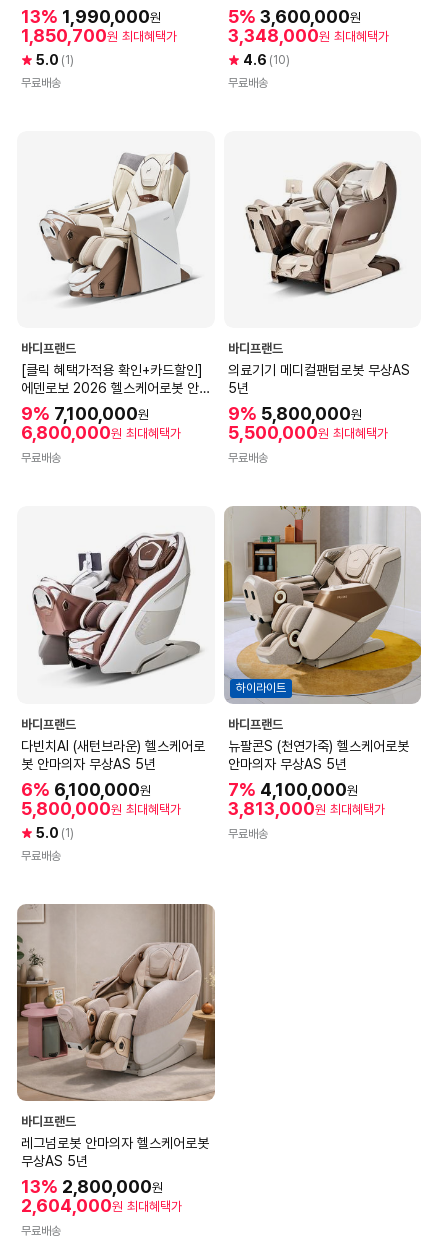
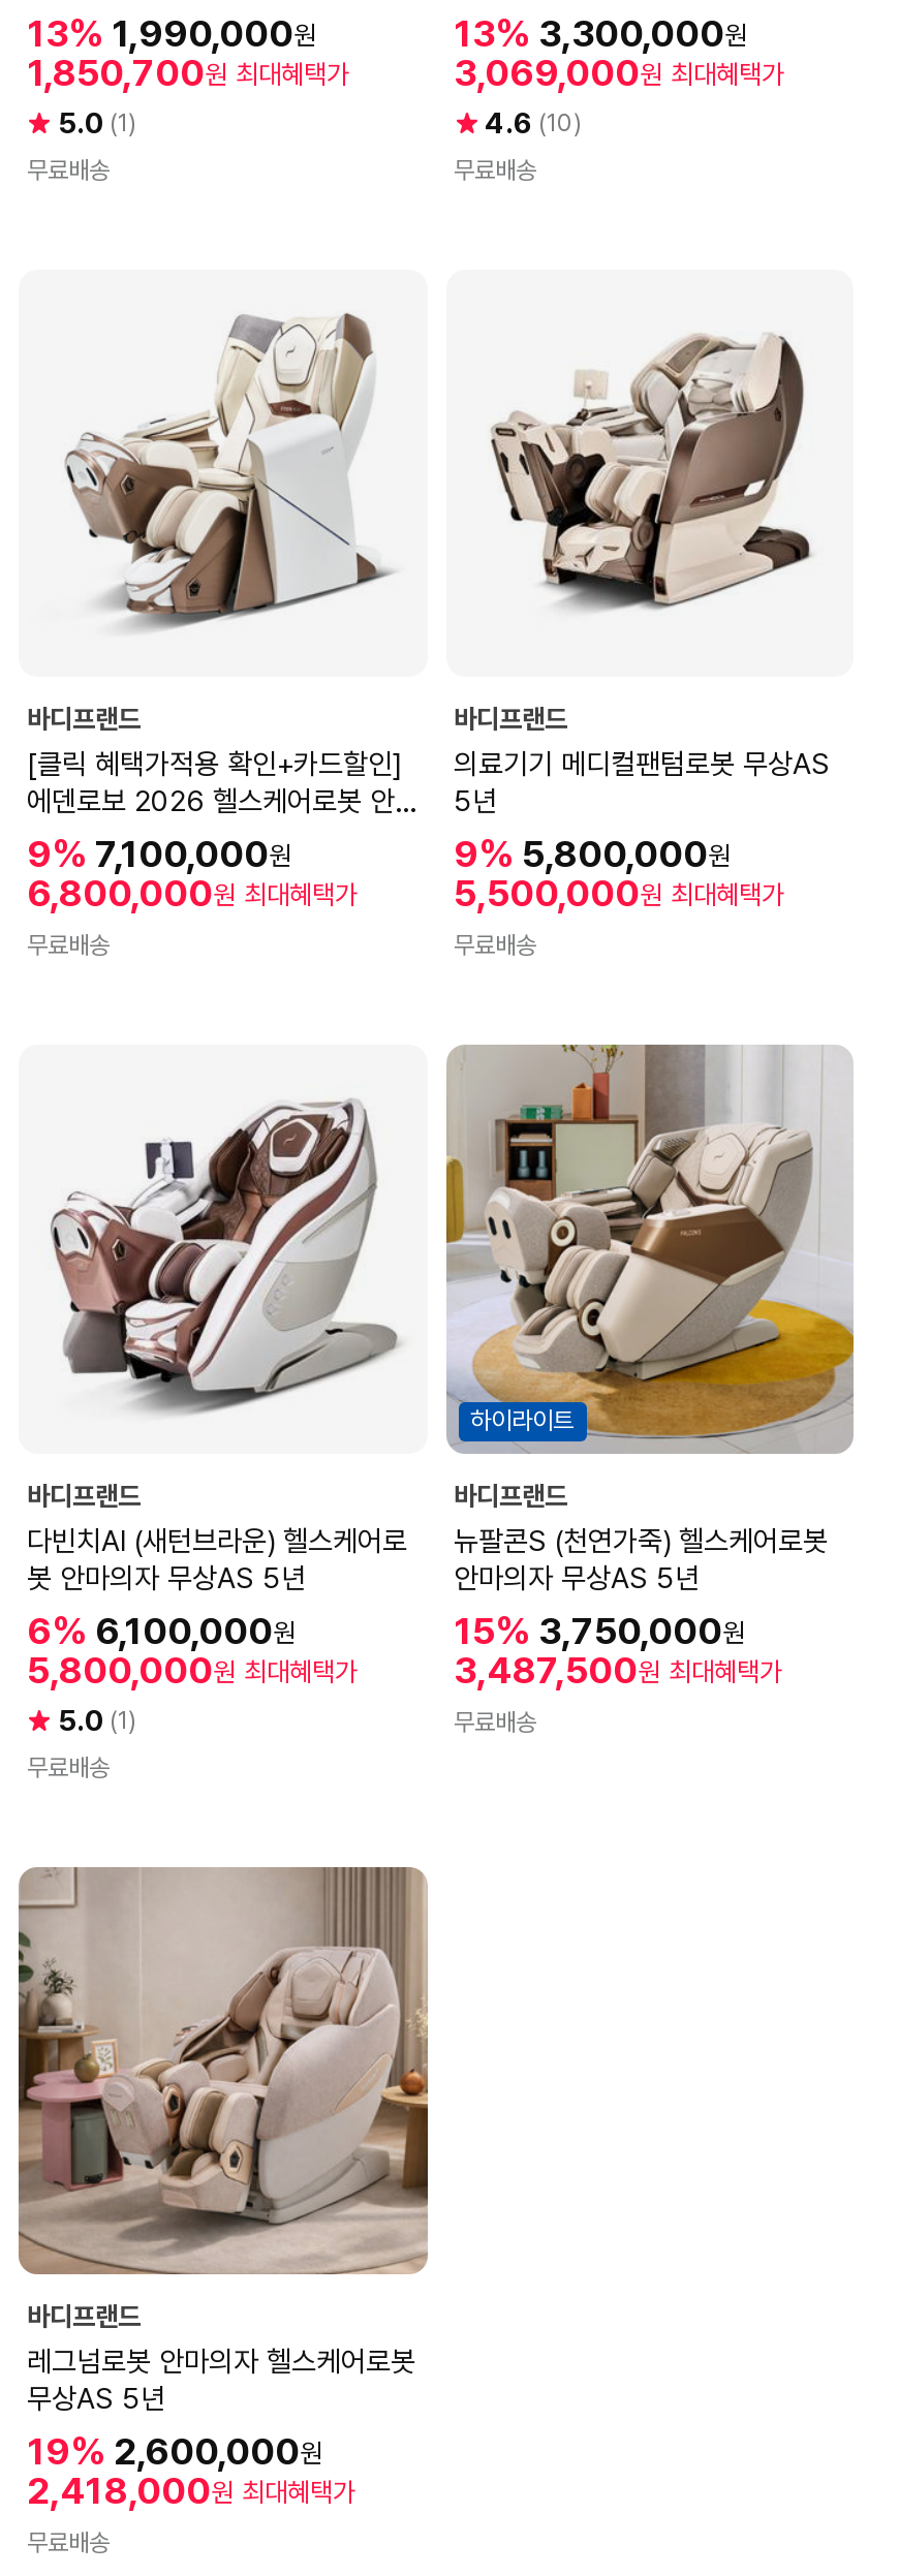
- 5% 3,600,000원
+ 13% 3,300,000원

- 3,348,000원 최대혜택가
+ 3,069,000원 최대혜택가

- 7% 4,100,000원
+ 15% 3,750,000원

- 3,813,000원 최대혜택가
+ 3,487,500원 최대혜택가

- 13% 2,800,000원
+ 19% 2,600,000원

- 2,604,000원 최대혜택가
+ 2,418,000원 최대혜택가
